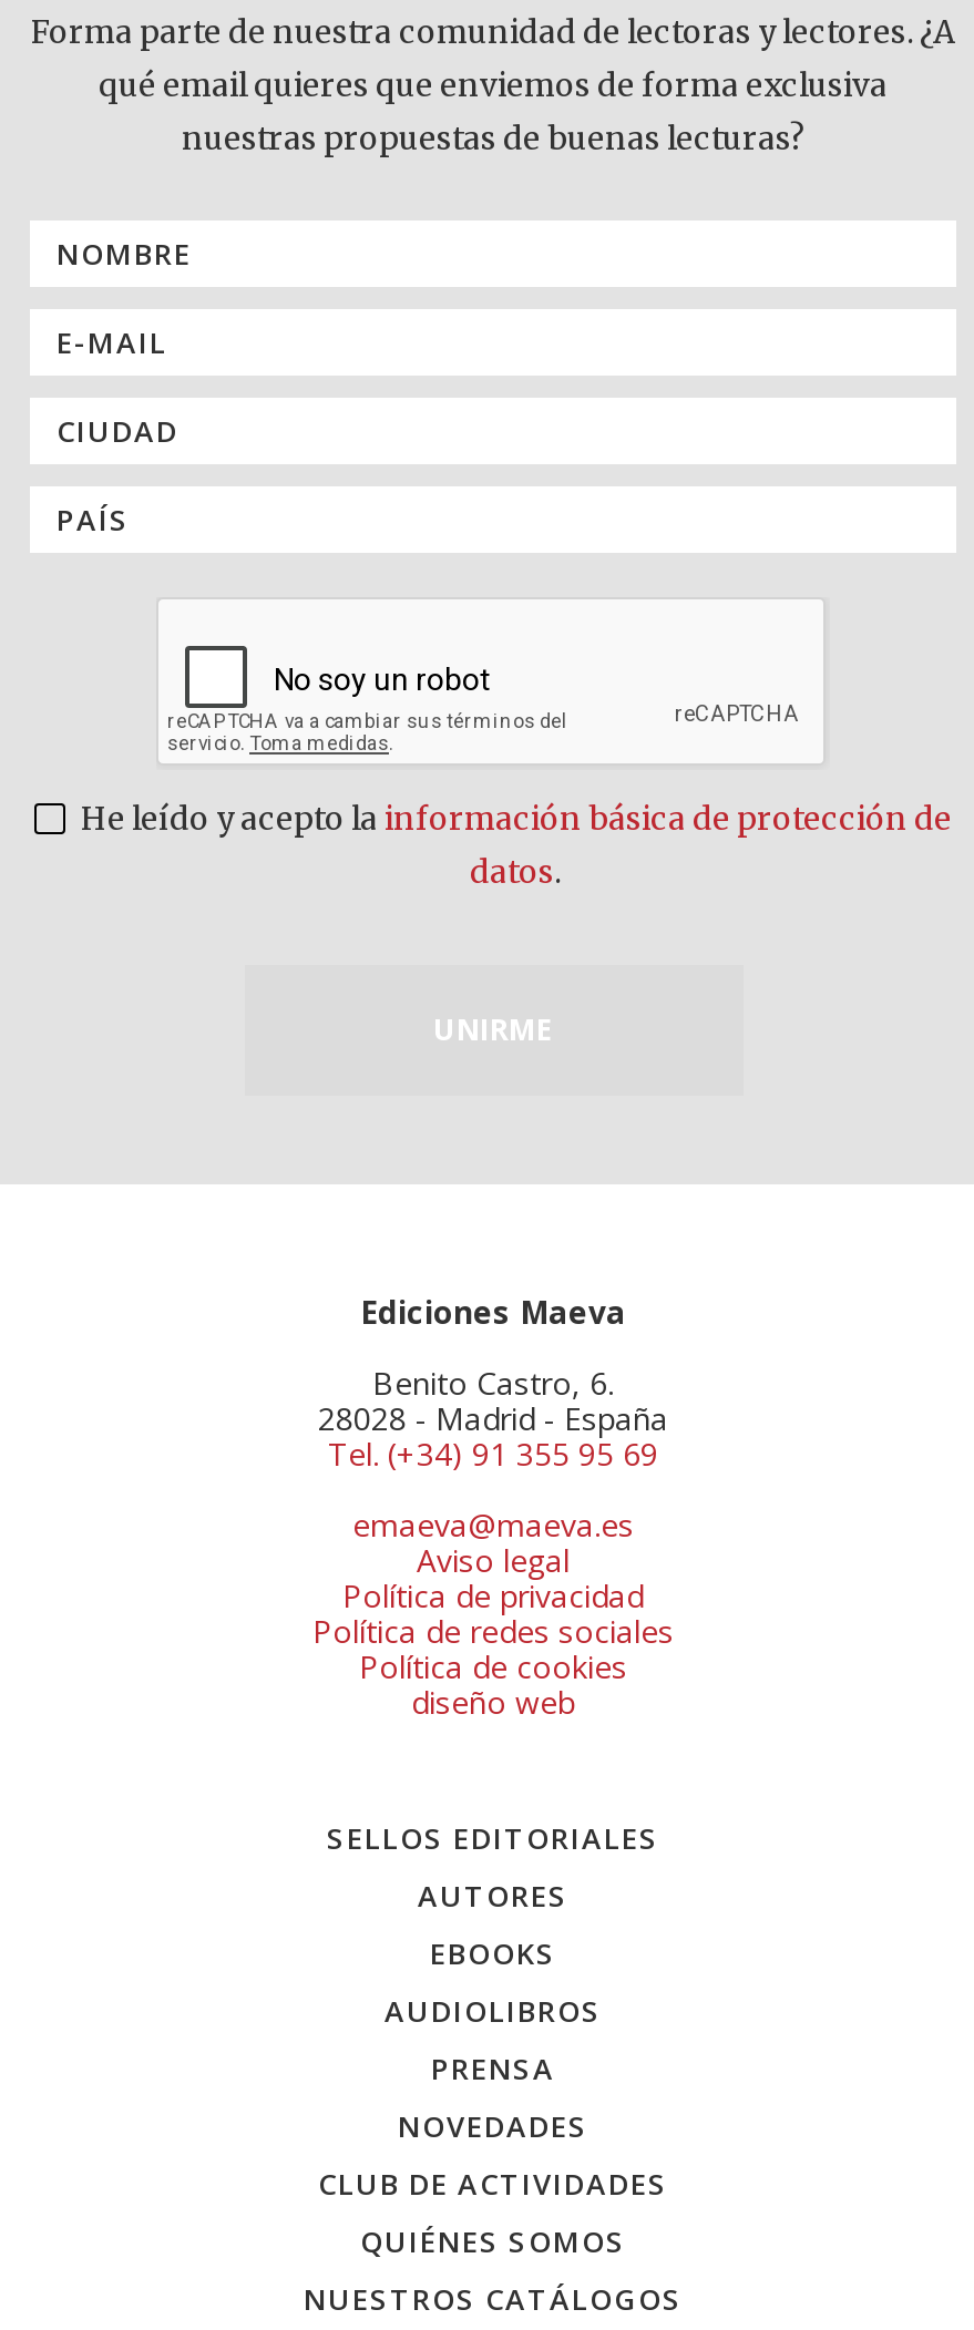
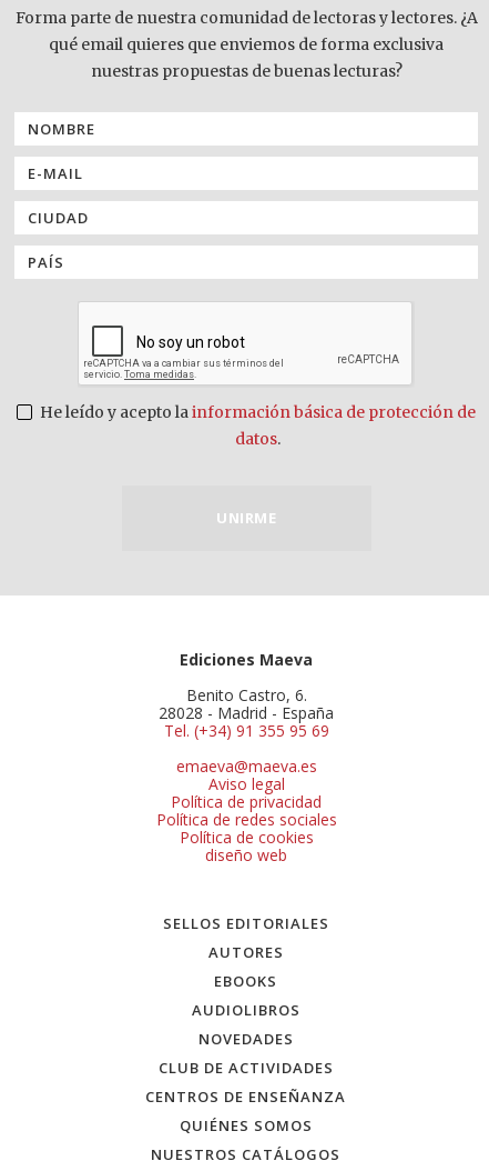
- PRENSA

moved up: NOVEDADES | CLUB DE ACTIVIDADES

+ CENTROS DE ENSEÑANZA
